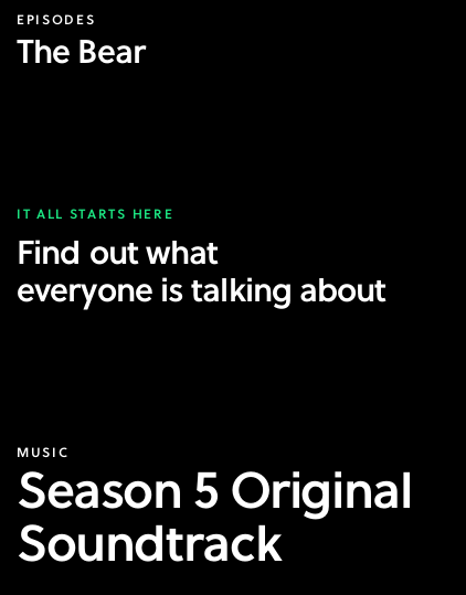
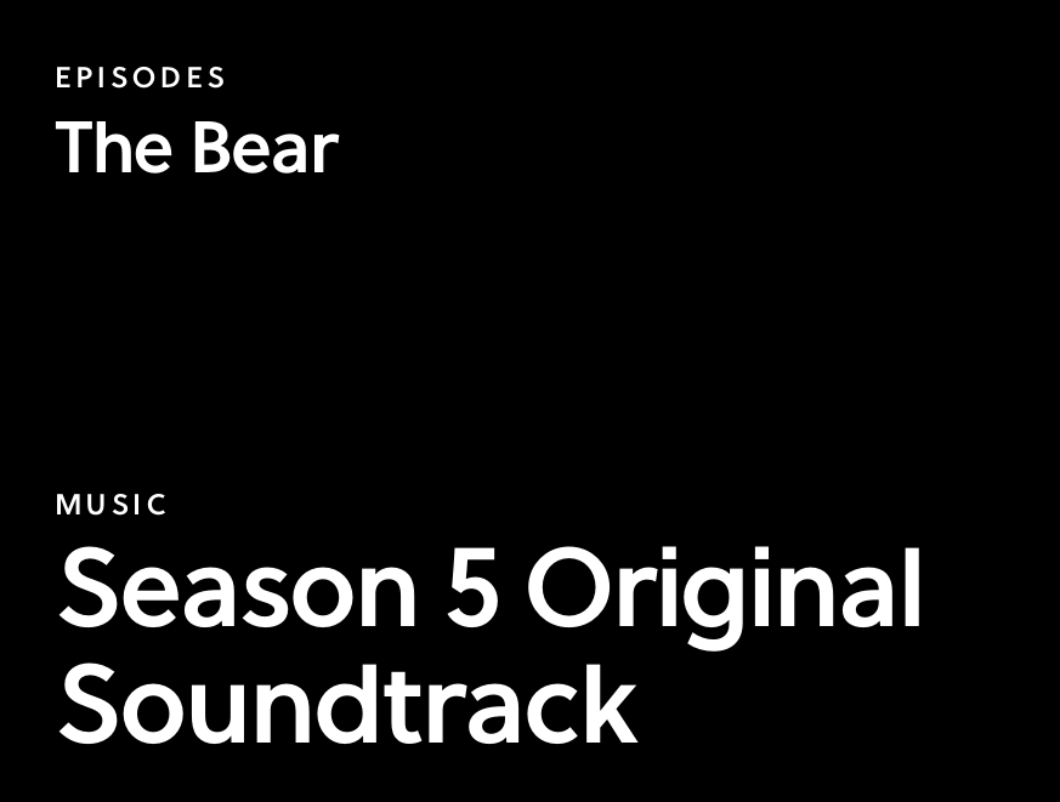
- IT ALL STARTS HERE
- Find out what
- everyone is talking about
